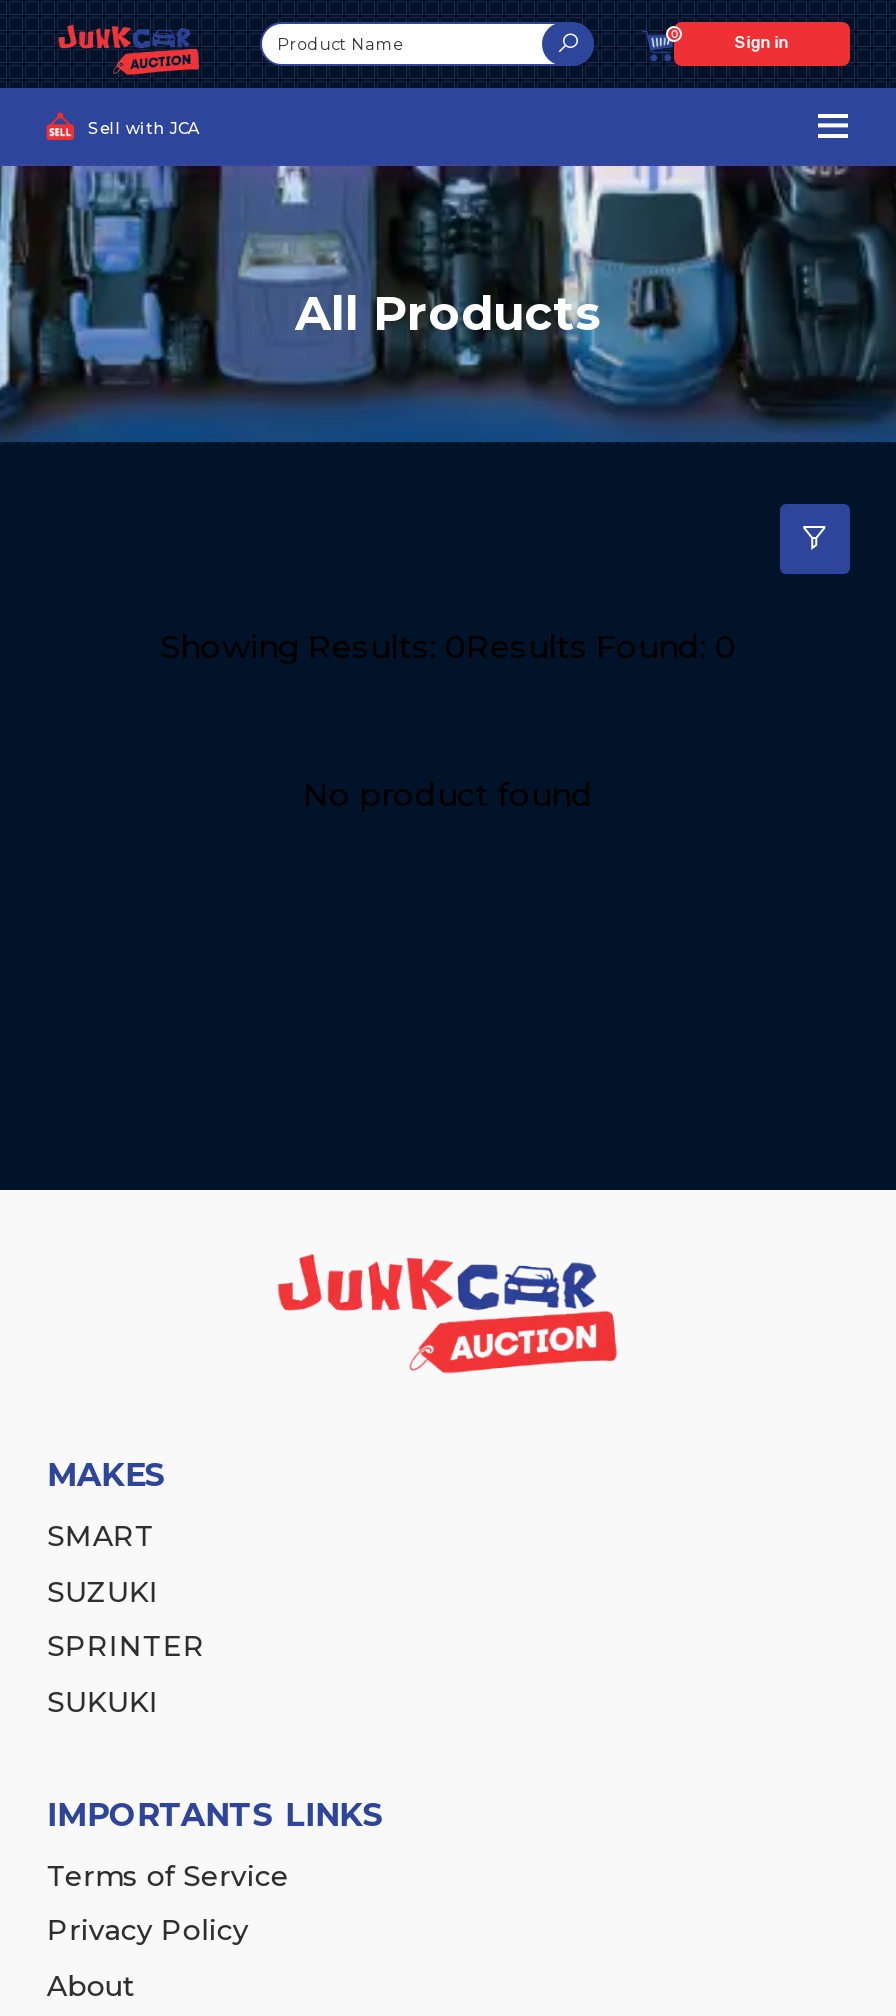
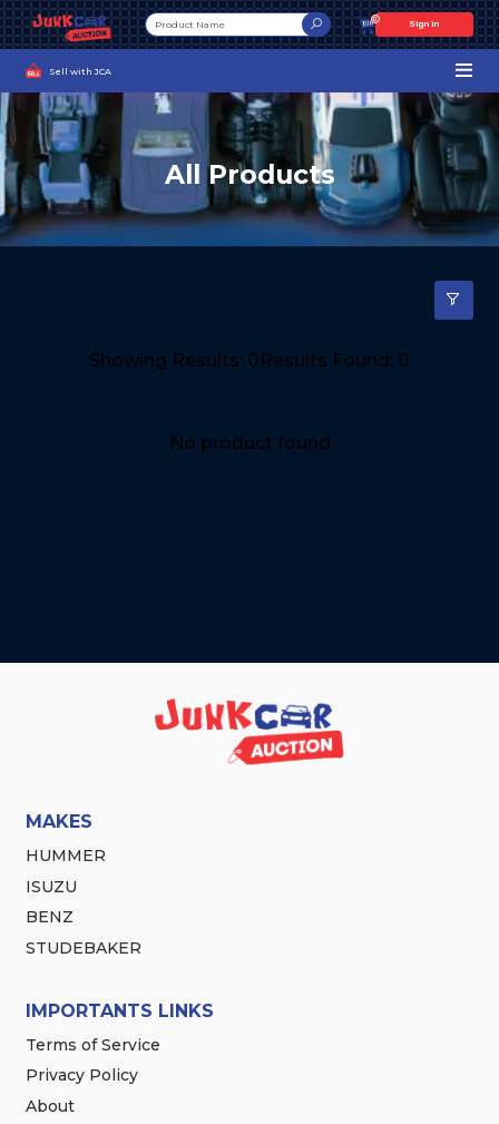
- SMART
+ HUMMER

- SUZUKI
+ ISUZU

- SPRINTER
+ BENZ

- SUKUKI
+ STUDEBAKER
